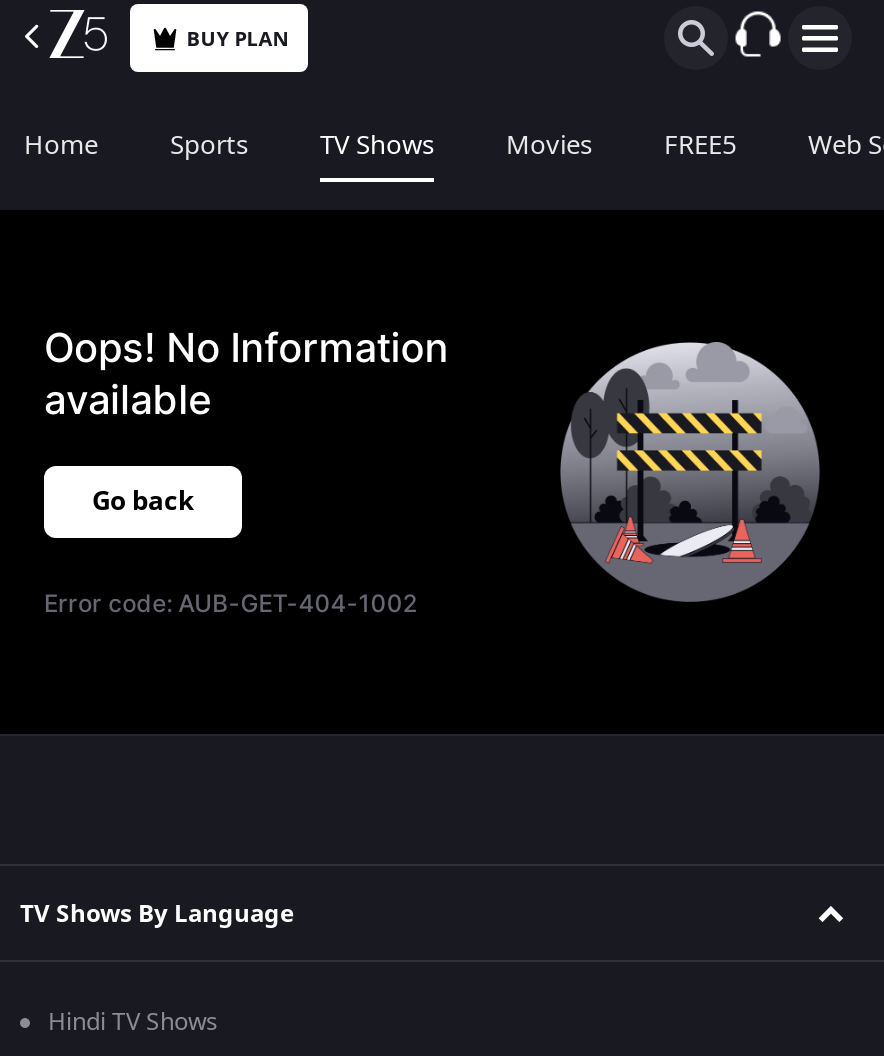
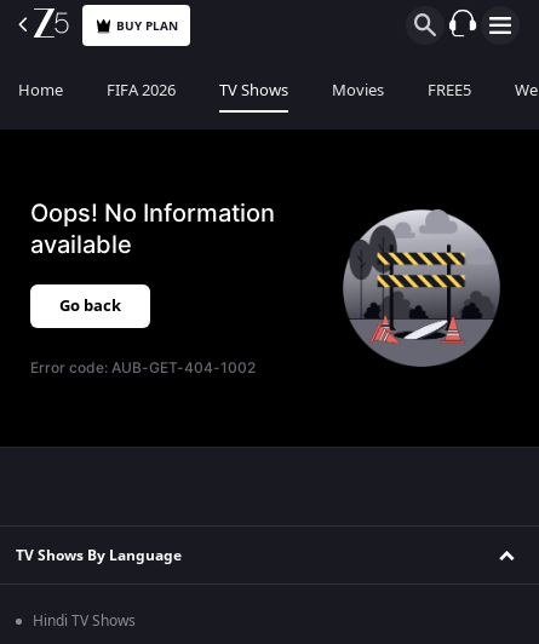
- Sports
+ FIFA 2026
